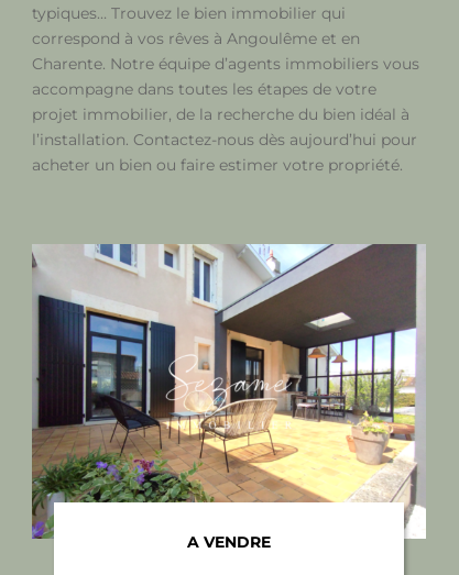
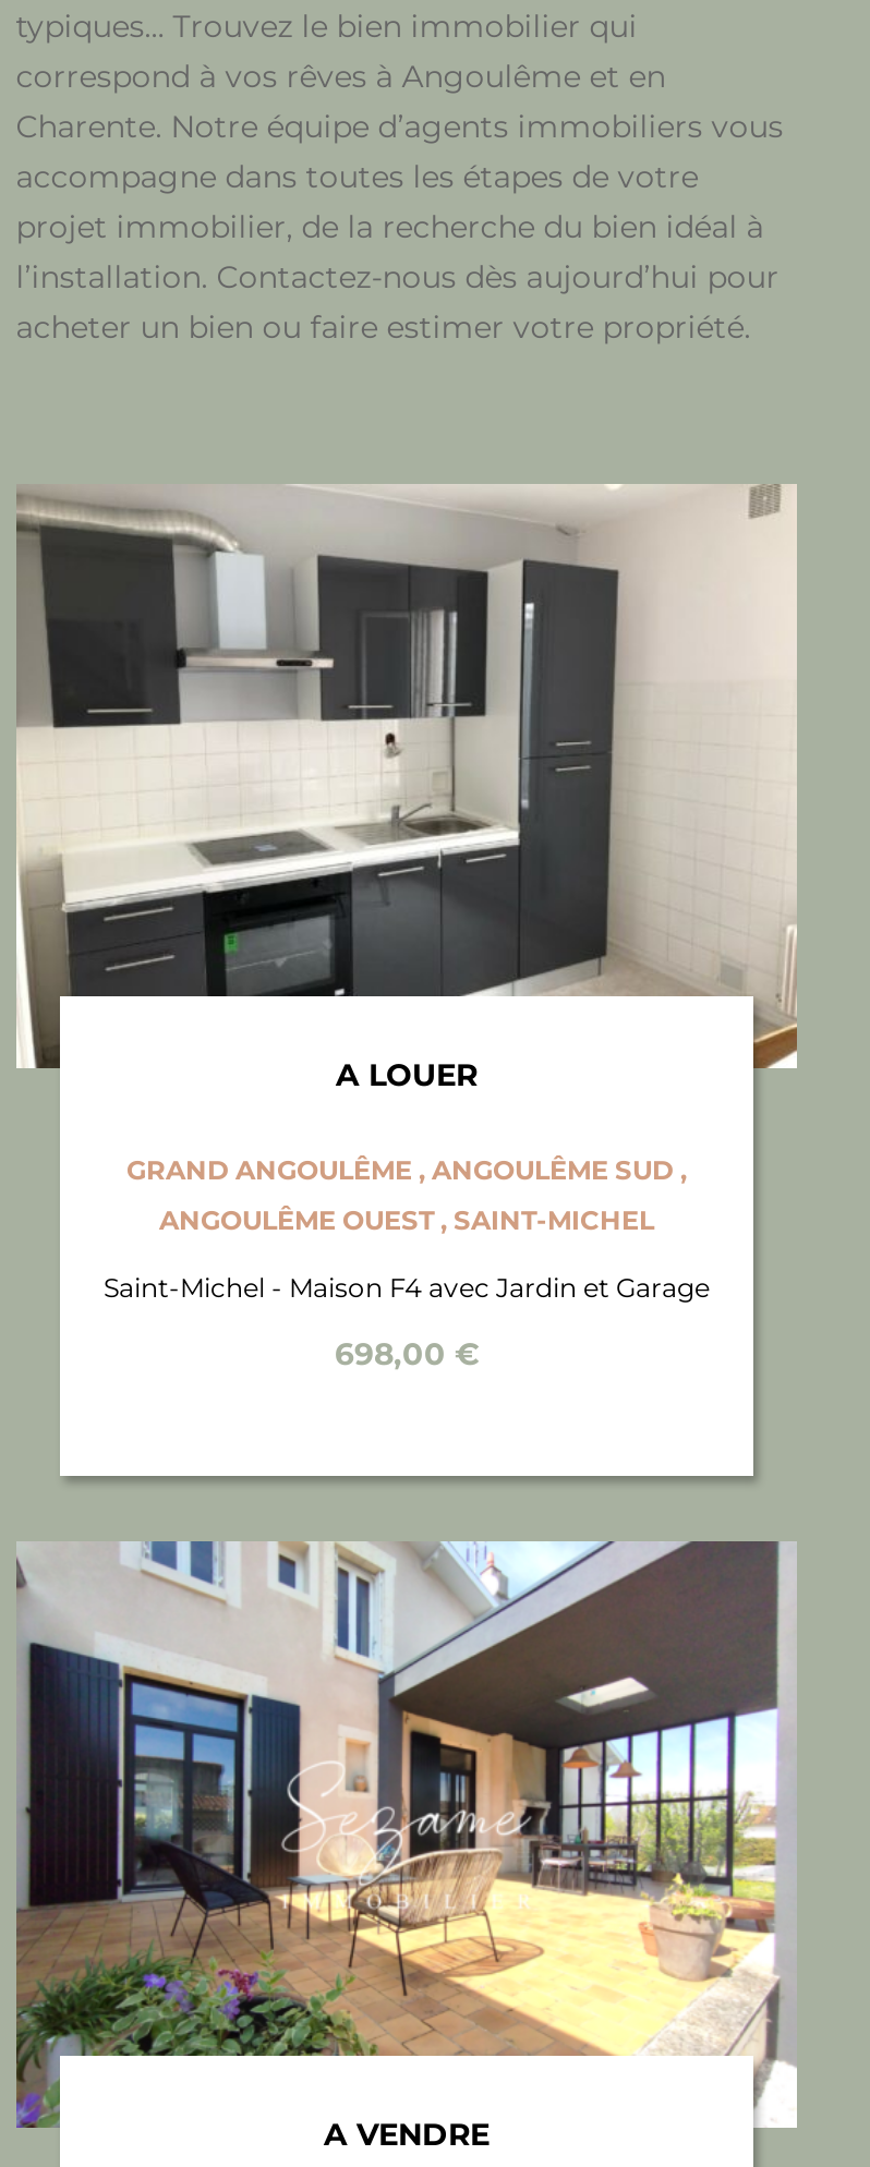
+ [image]
+ A LOUER
+ GRAND ANGOULÊME, ANGOULÊME SUD,
+ ANGOULÊME OUEST, SAINT-MICHEL
+ Saint-Michel - Maison F4 avec Jardin et Garage
+ 698,00 €
